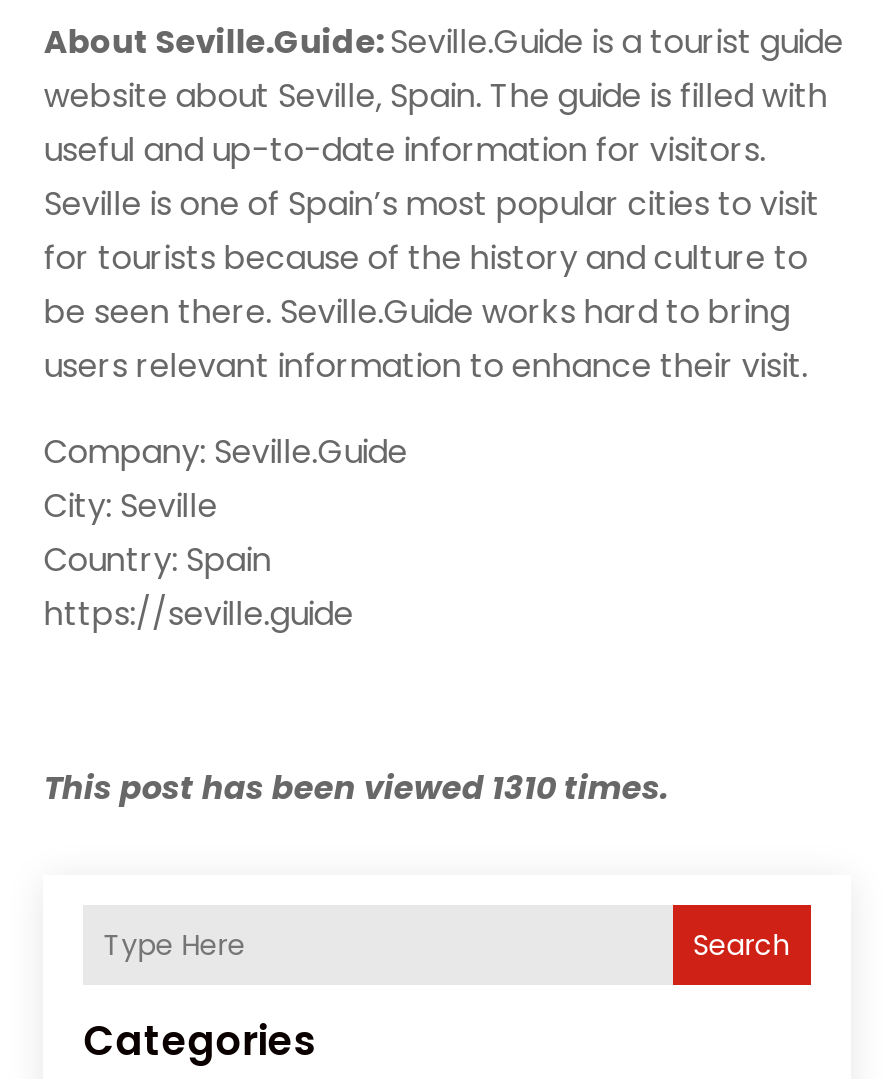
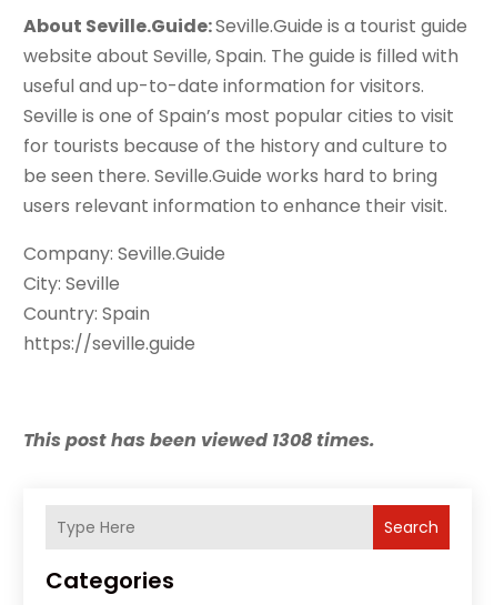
- This post has been viewed 1310 times.
+ This post has been viewed 1308 times.
